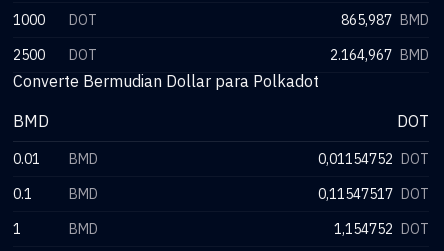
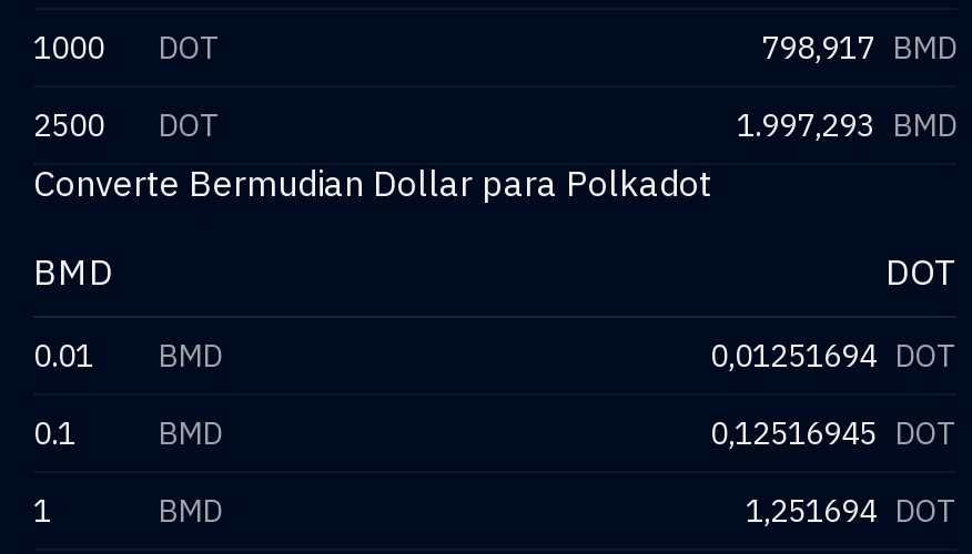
- 865,987 BMD
+ 798,917 BMD

- 2.164,967 BMD
+ 1.997,293 BMD

- 0,01154752 DOT
+ 0,01251694 DOT

- 0,11547517 DOT
+ 0,12516945 DOT

- 1,154752 DOT
+ 1,251694 DOT
